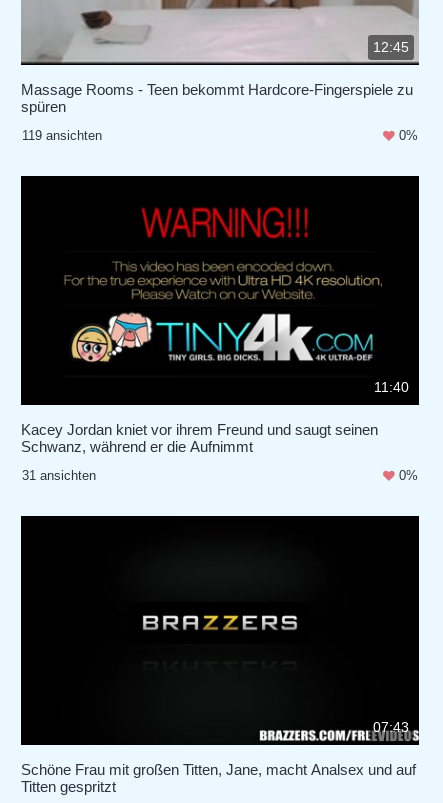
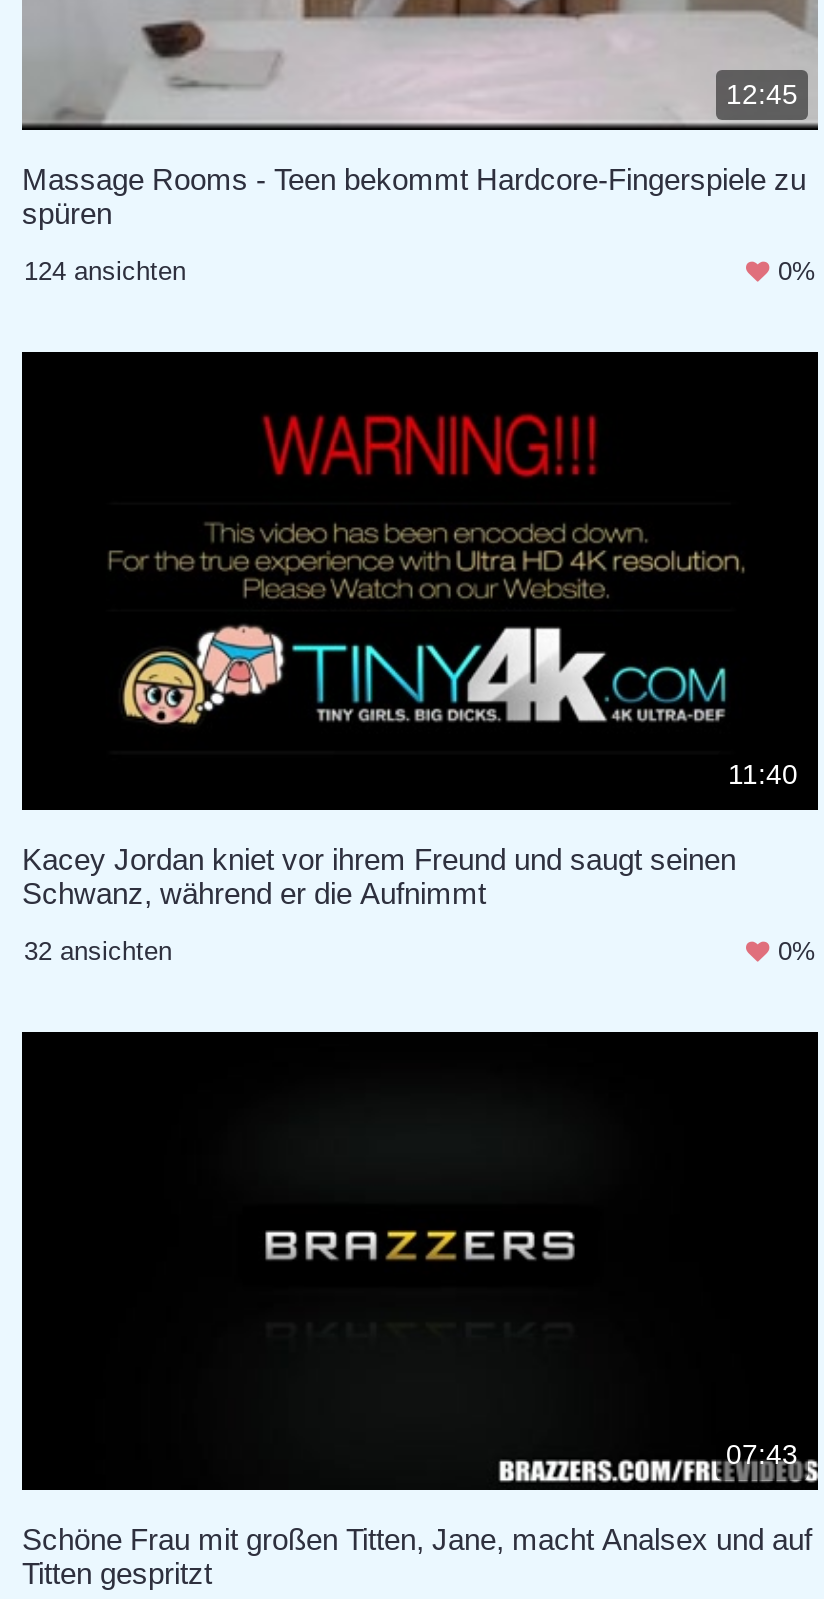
- 119 ansichten
+ 124 ansichten

- 31 ansichten
+ 32 ansichten
